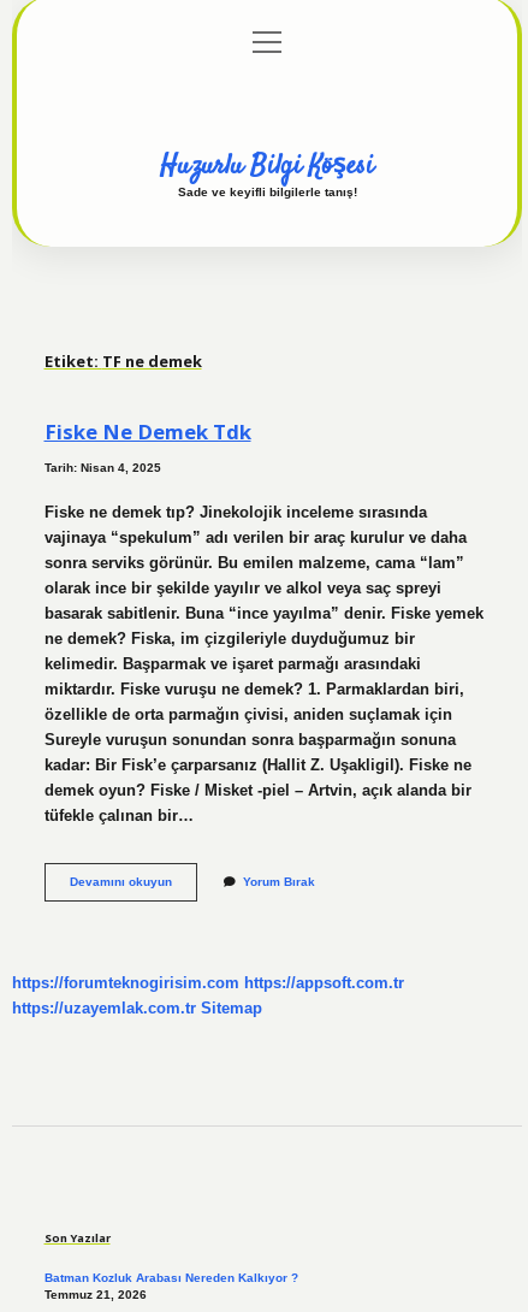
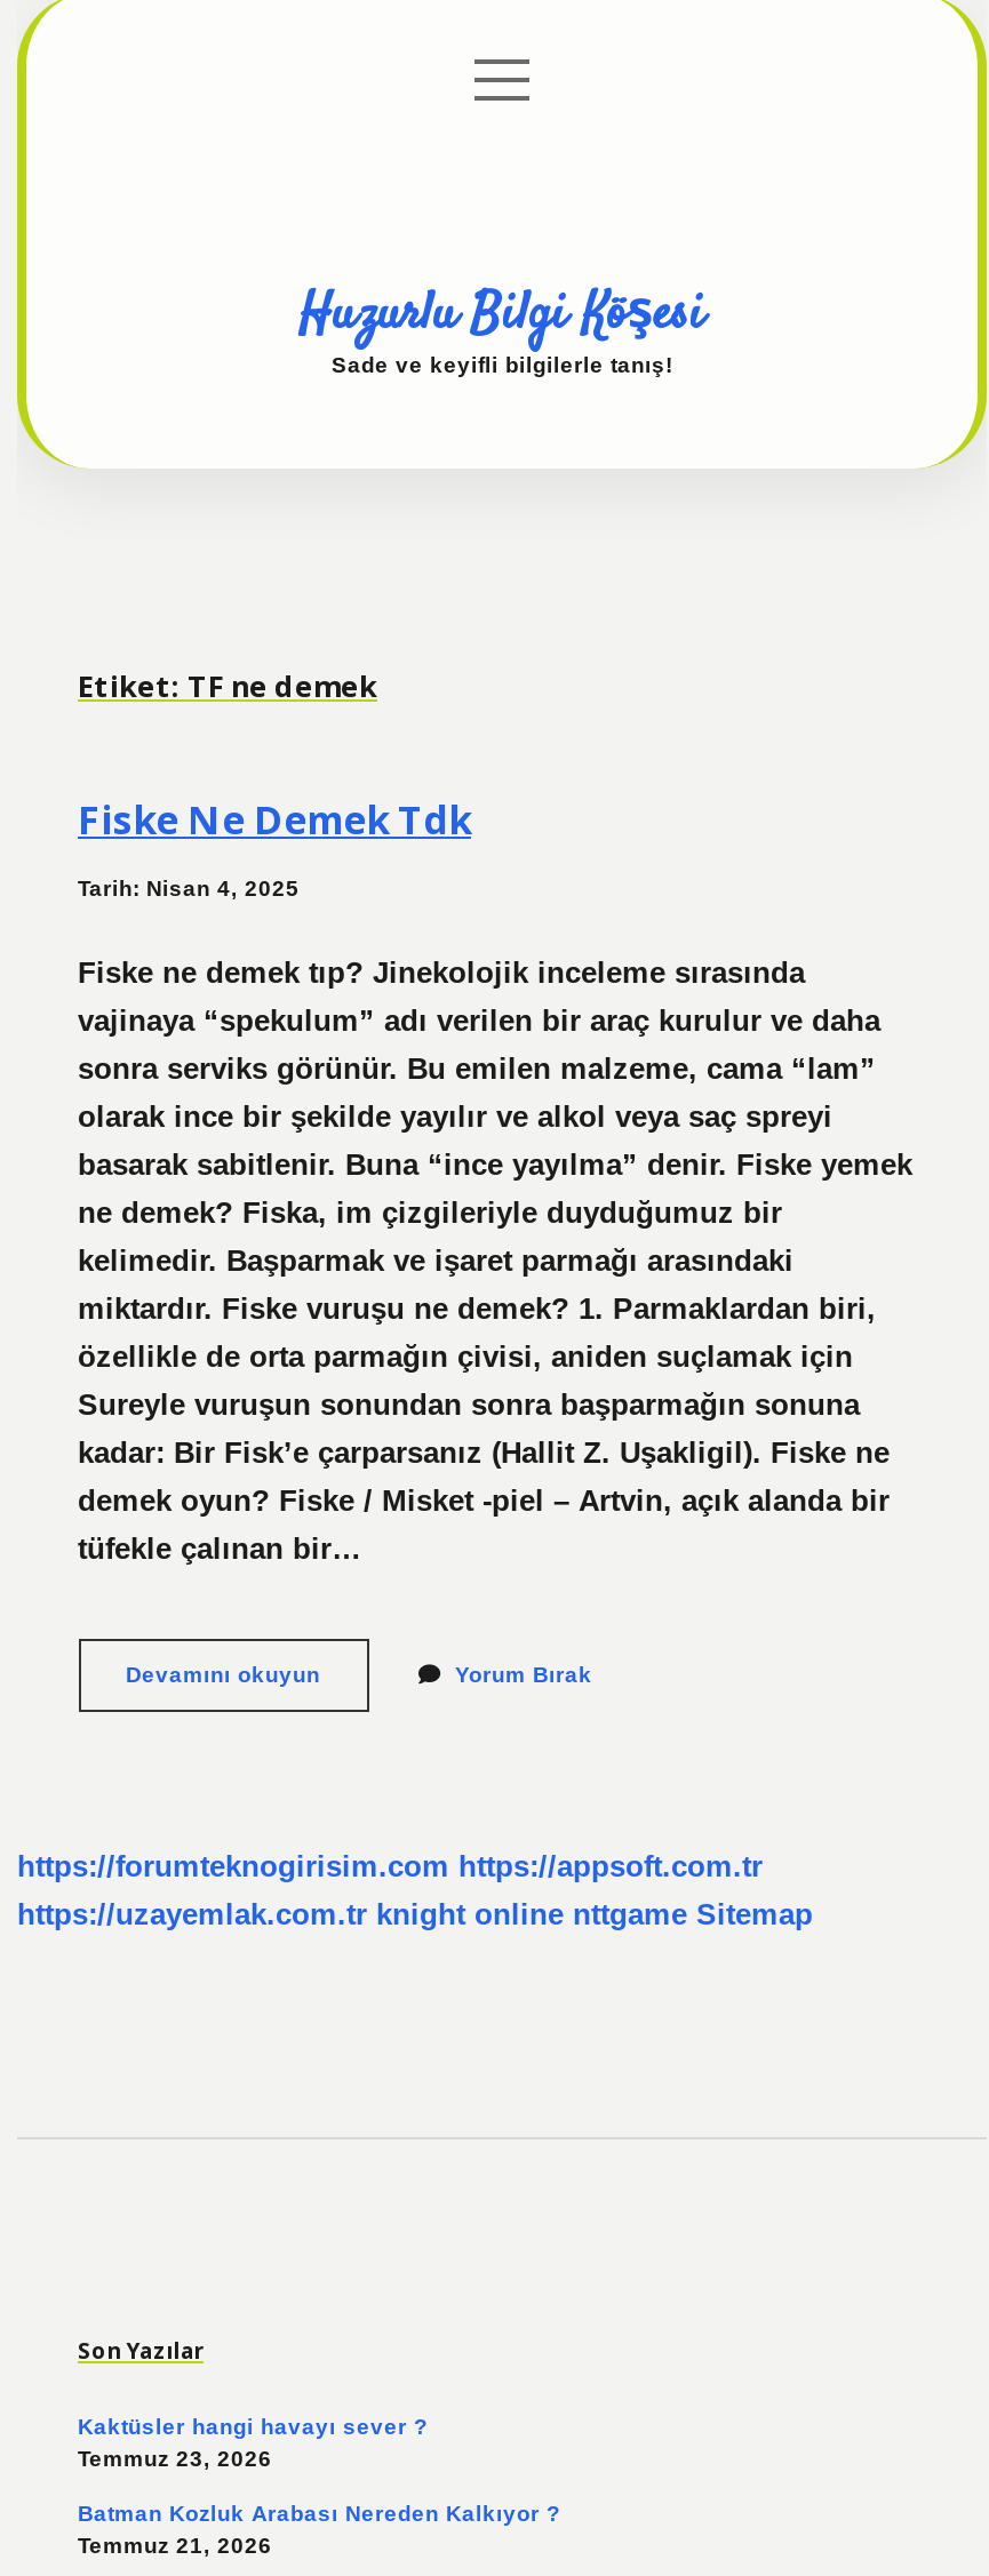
- https://uzayemlak.com.tr Sitemap
+ https://uzayemlak.com.tr knight online nttgame Sitemap

+ Kaktüsler hangi havayı sever ?
+ Temmuz 23, 2026
